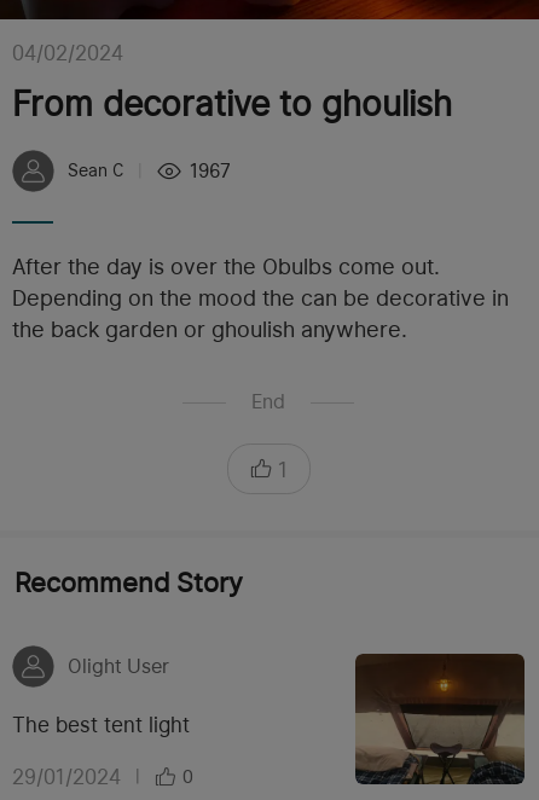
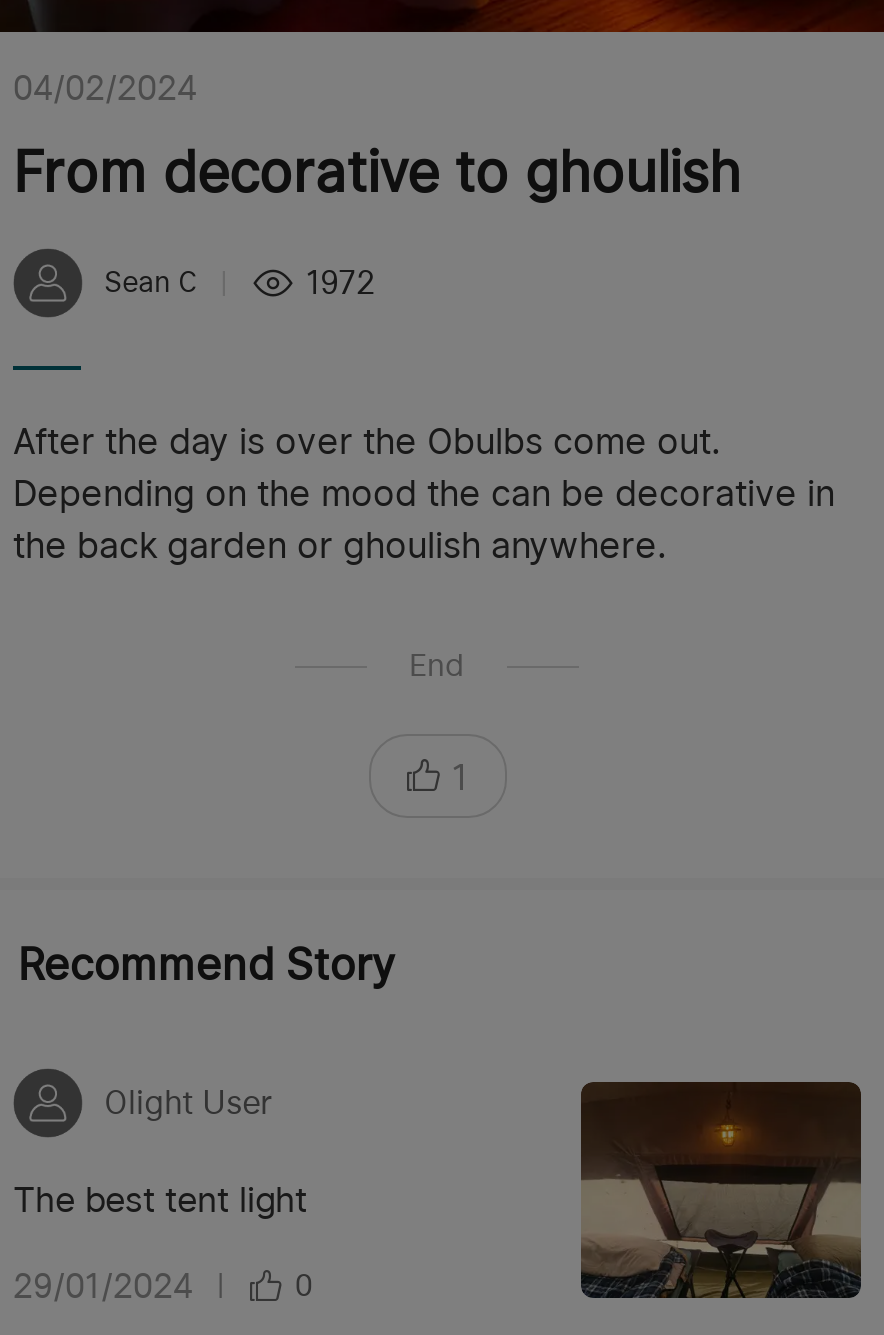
- 1967
+ 1972
